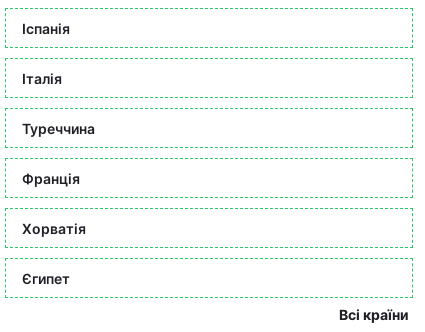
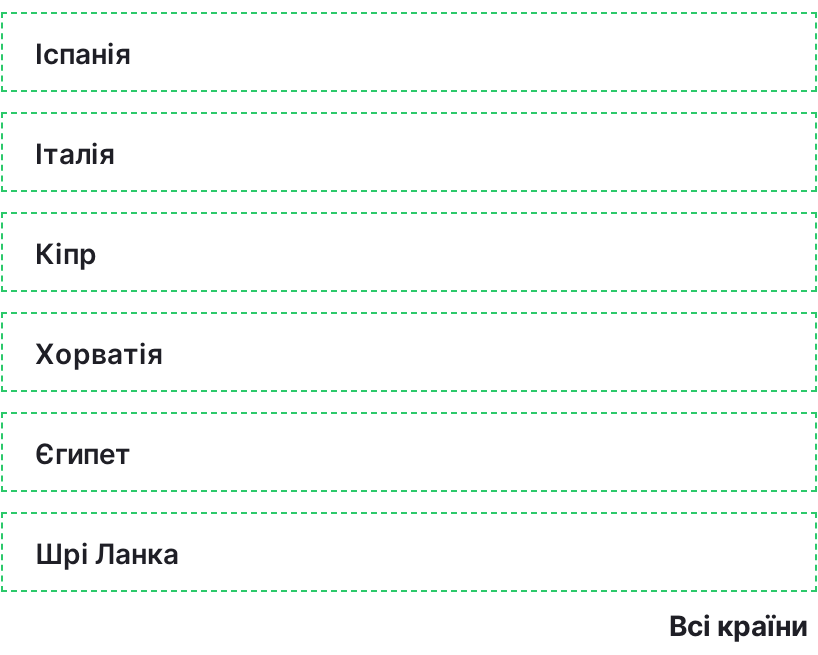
- Туреччина
- Франція
+ Кіпр

moved up: Хорватія | Єгипет

+ Шрі Ланка
